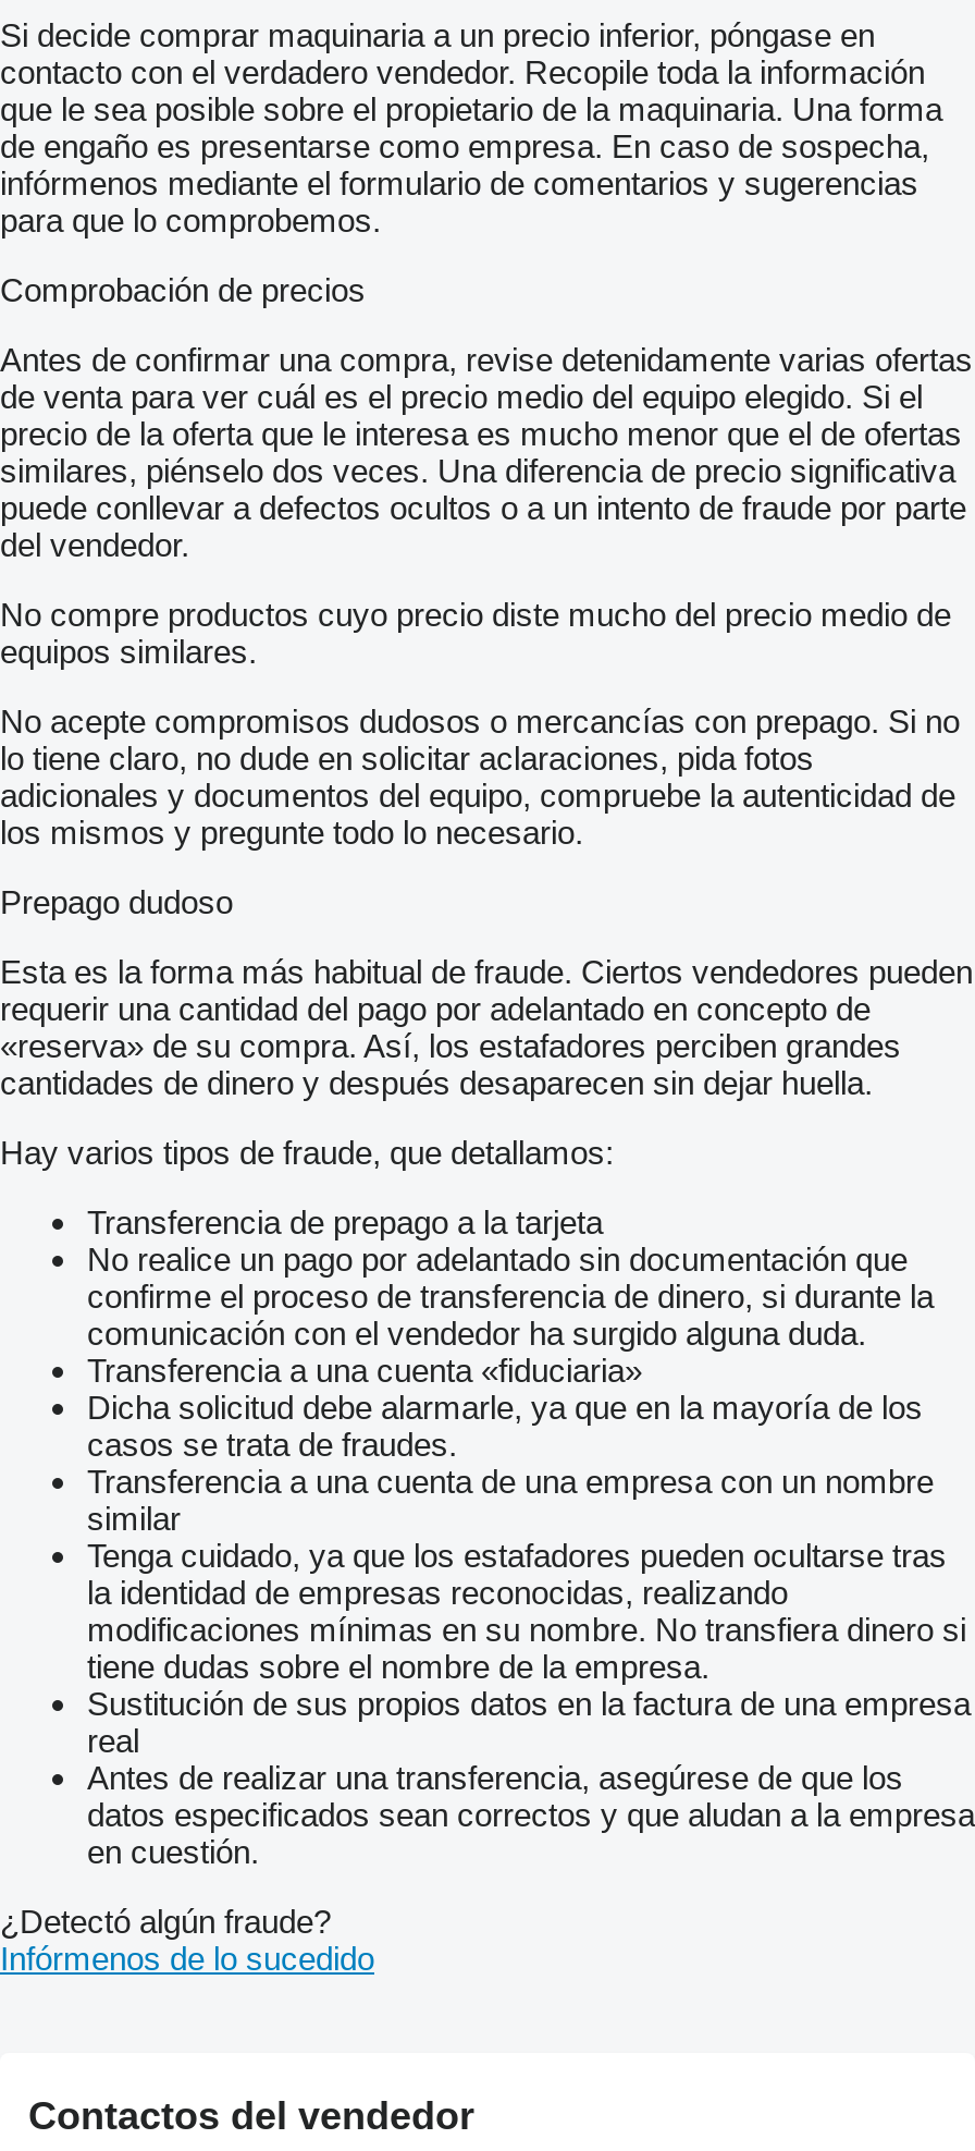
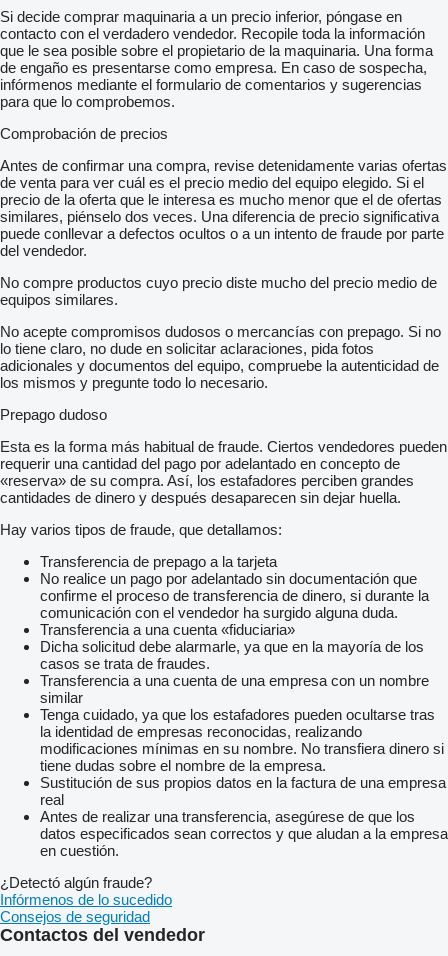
+ Consejos de seguridad
